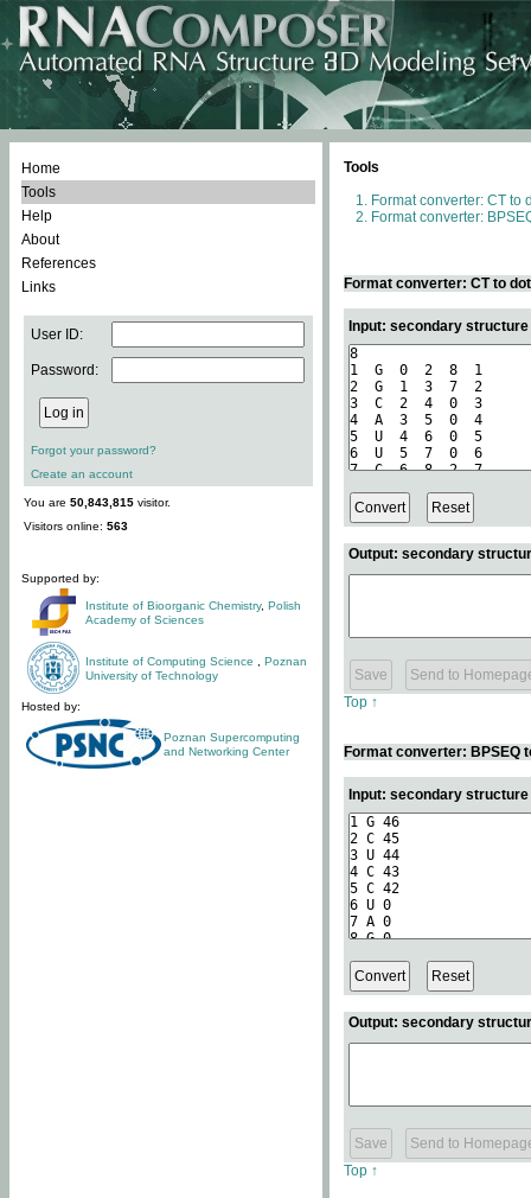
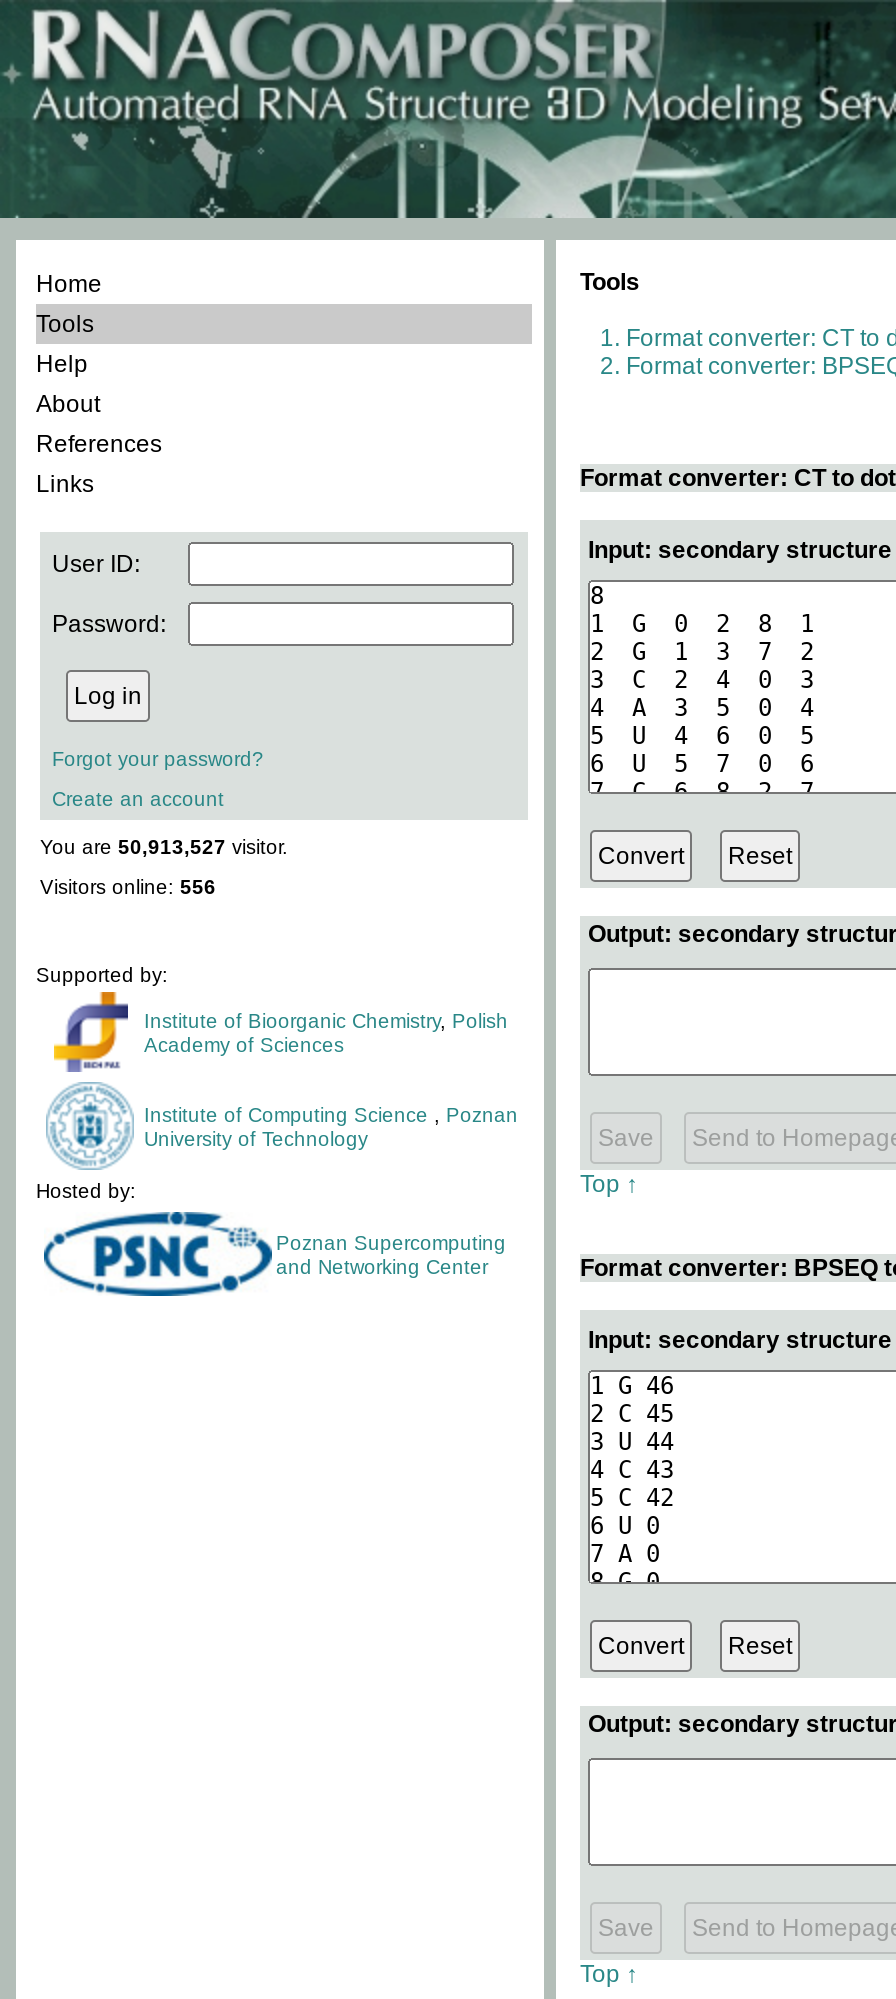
- You are 50,843,815 visitor.
+ You are 50,913,527 visitor.

- Visitors online: 563
+ Visitors online: 556
